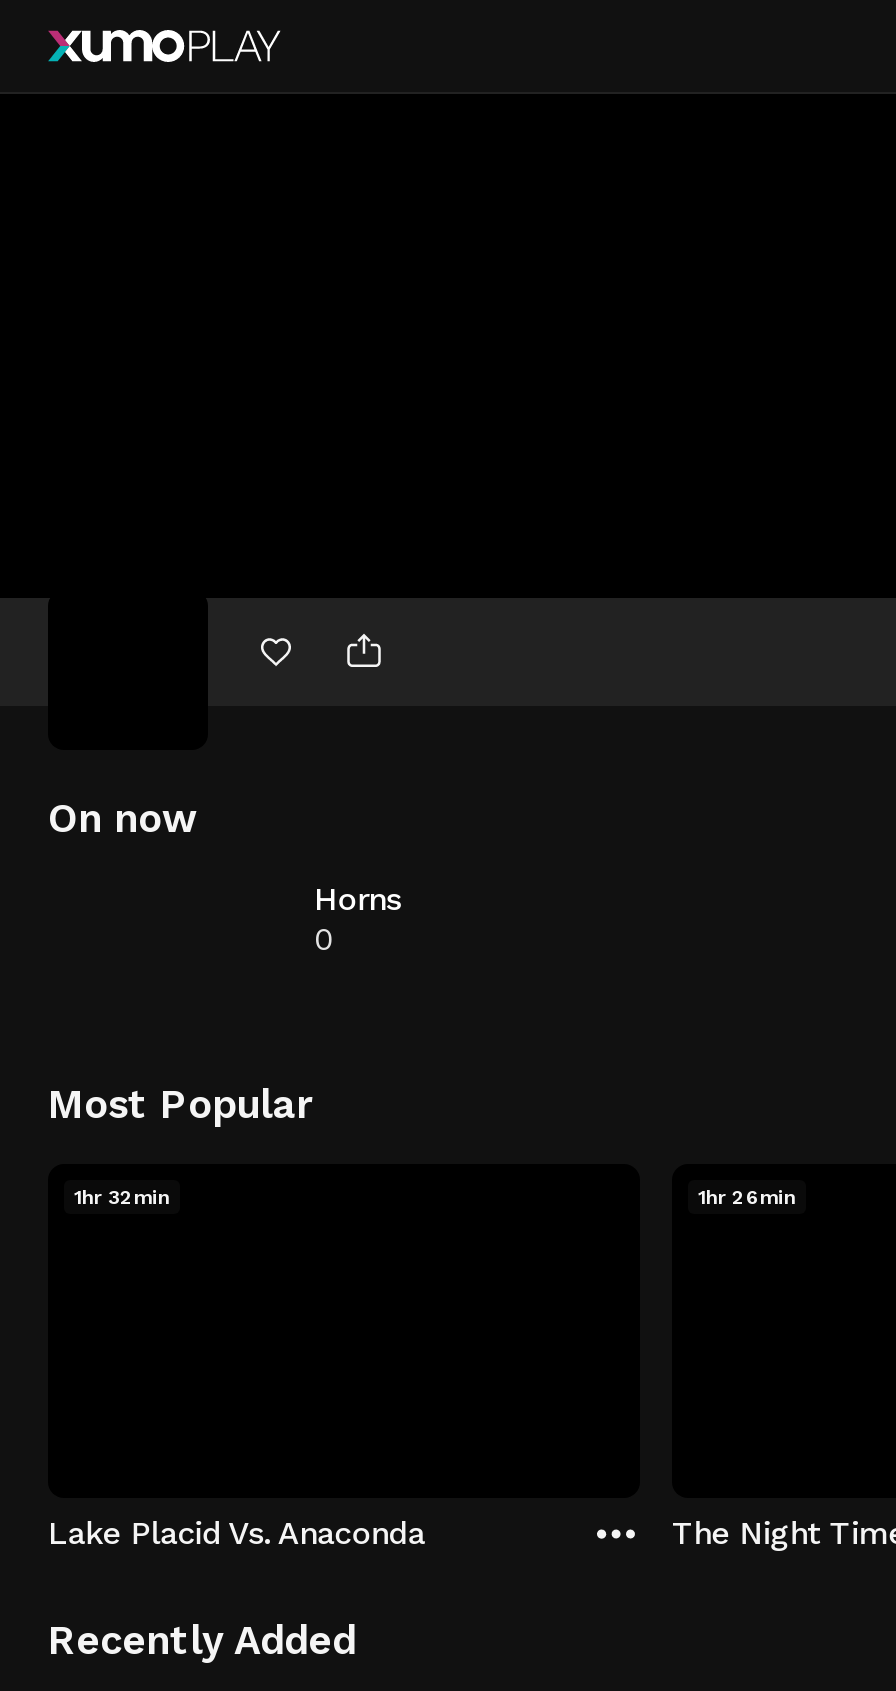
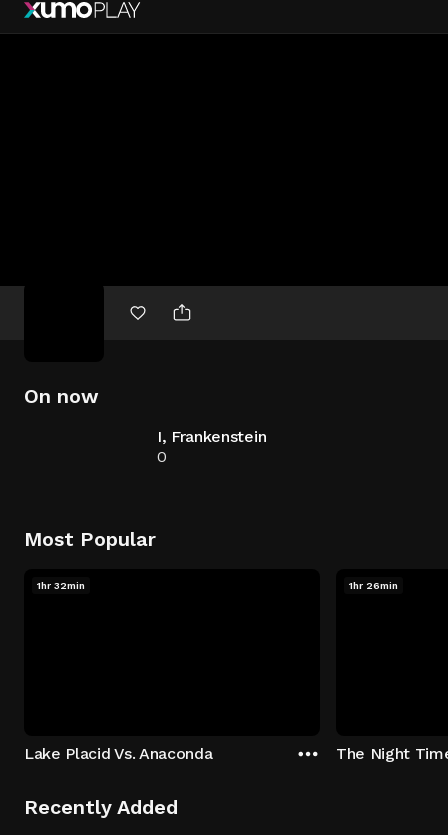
- Horns
+ I, Frankenstein
